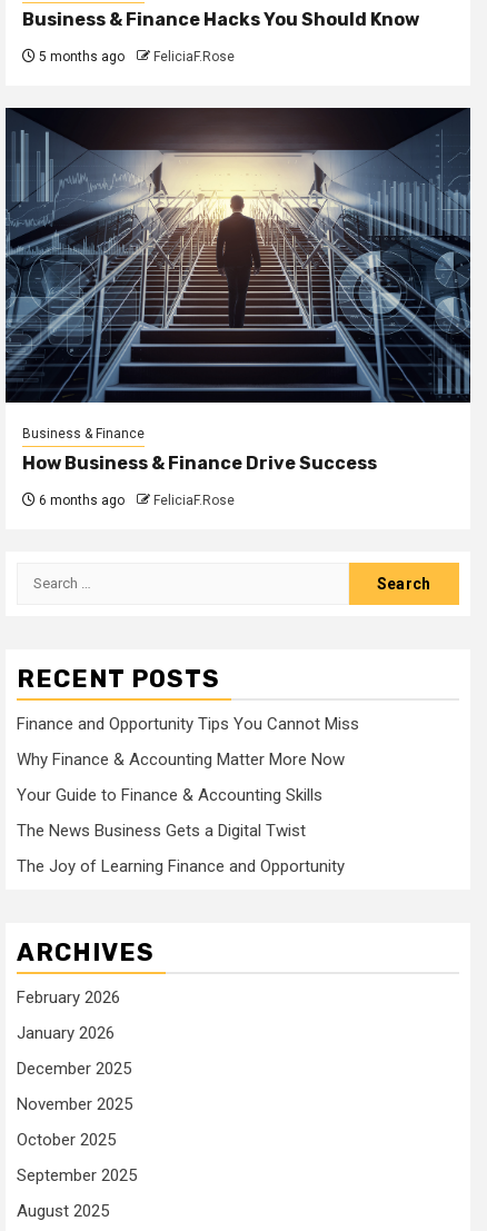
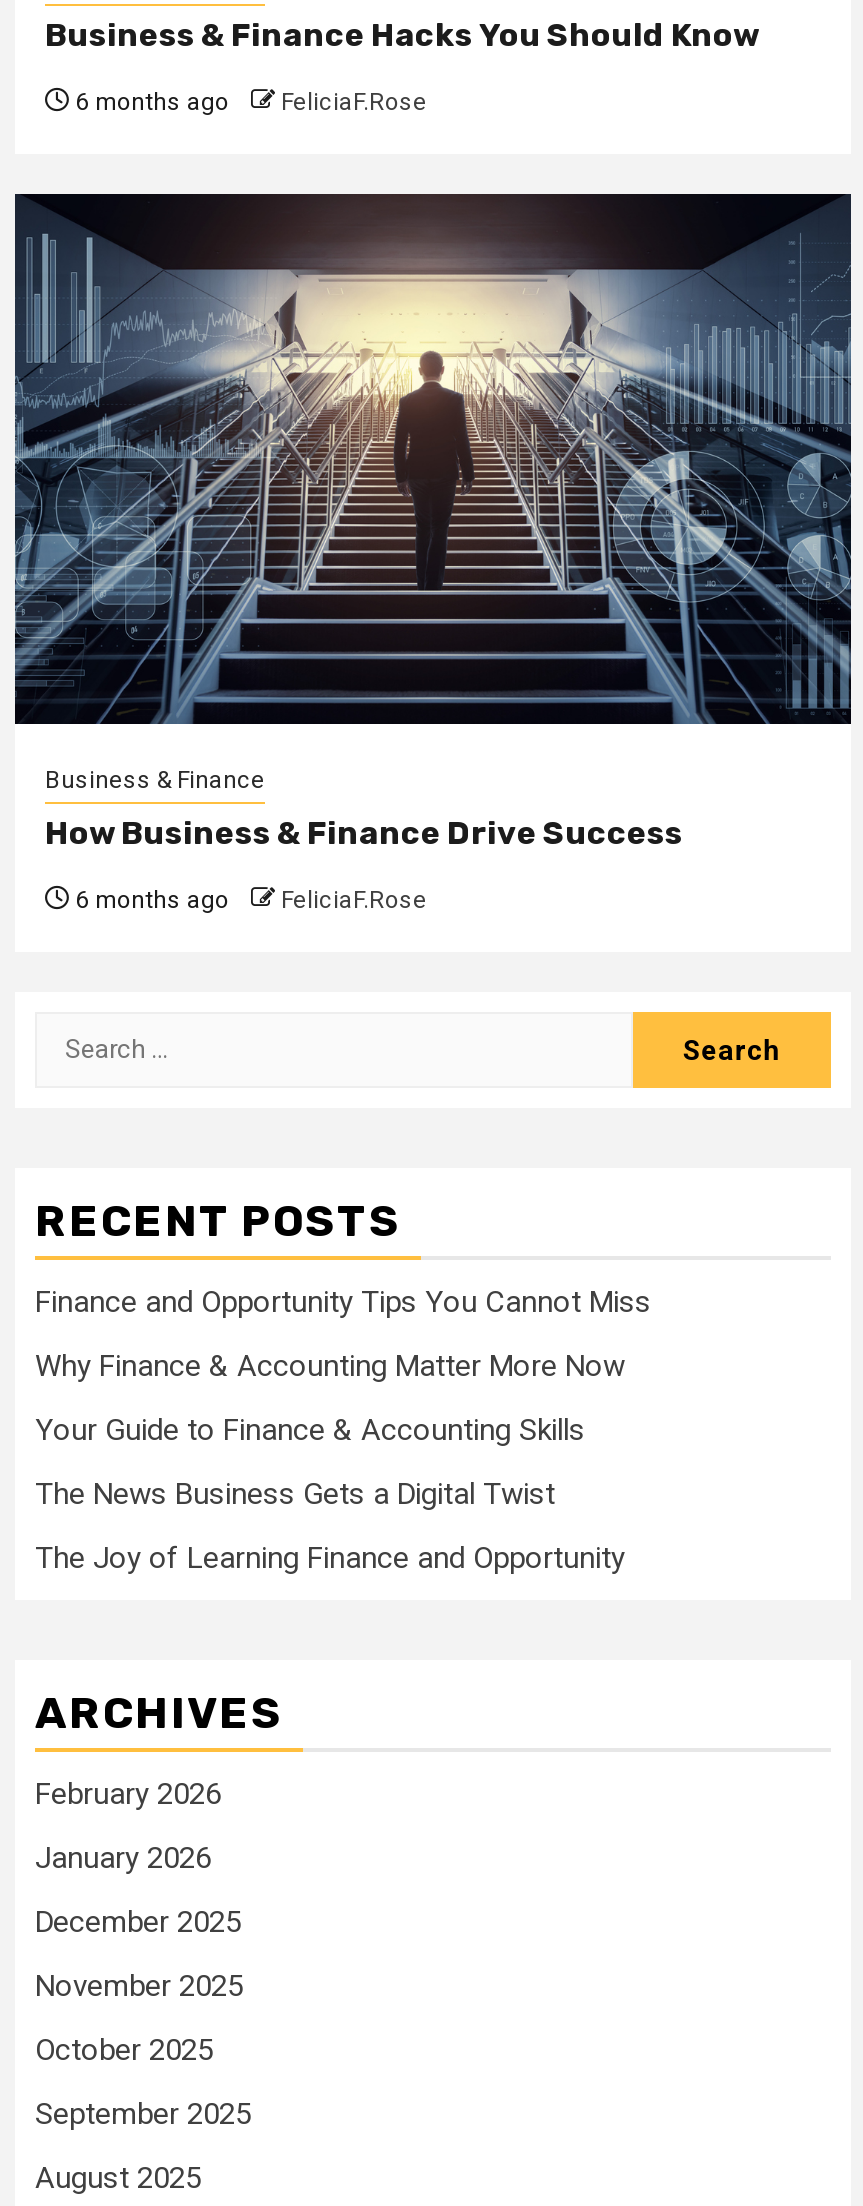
- 5 months ago FeliciaF.Rose
+ 6 months ago FeliciaF.Rose
